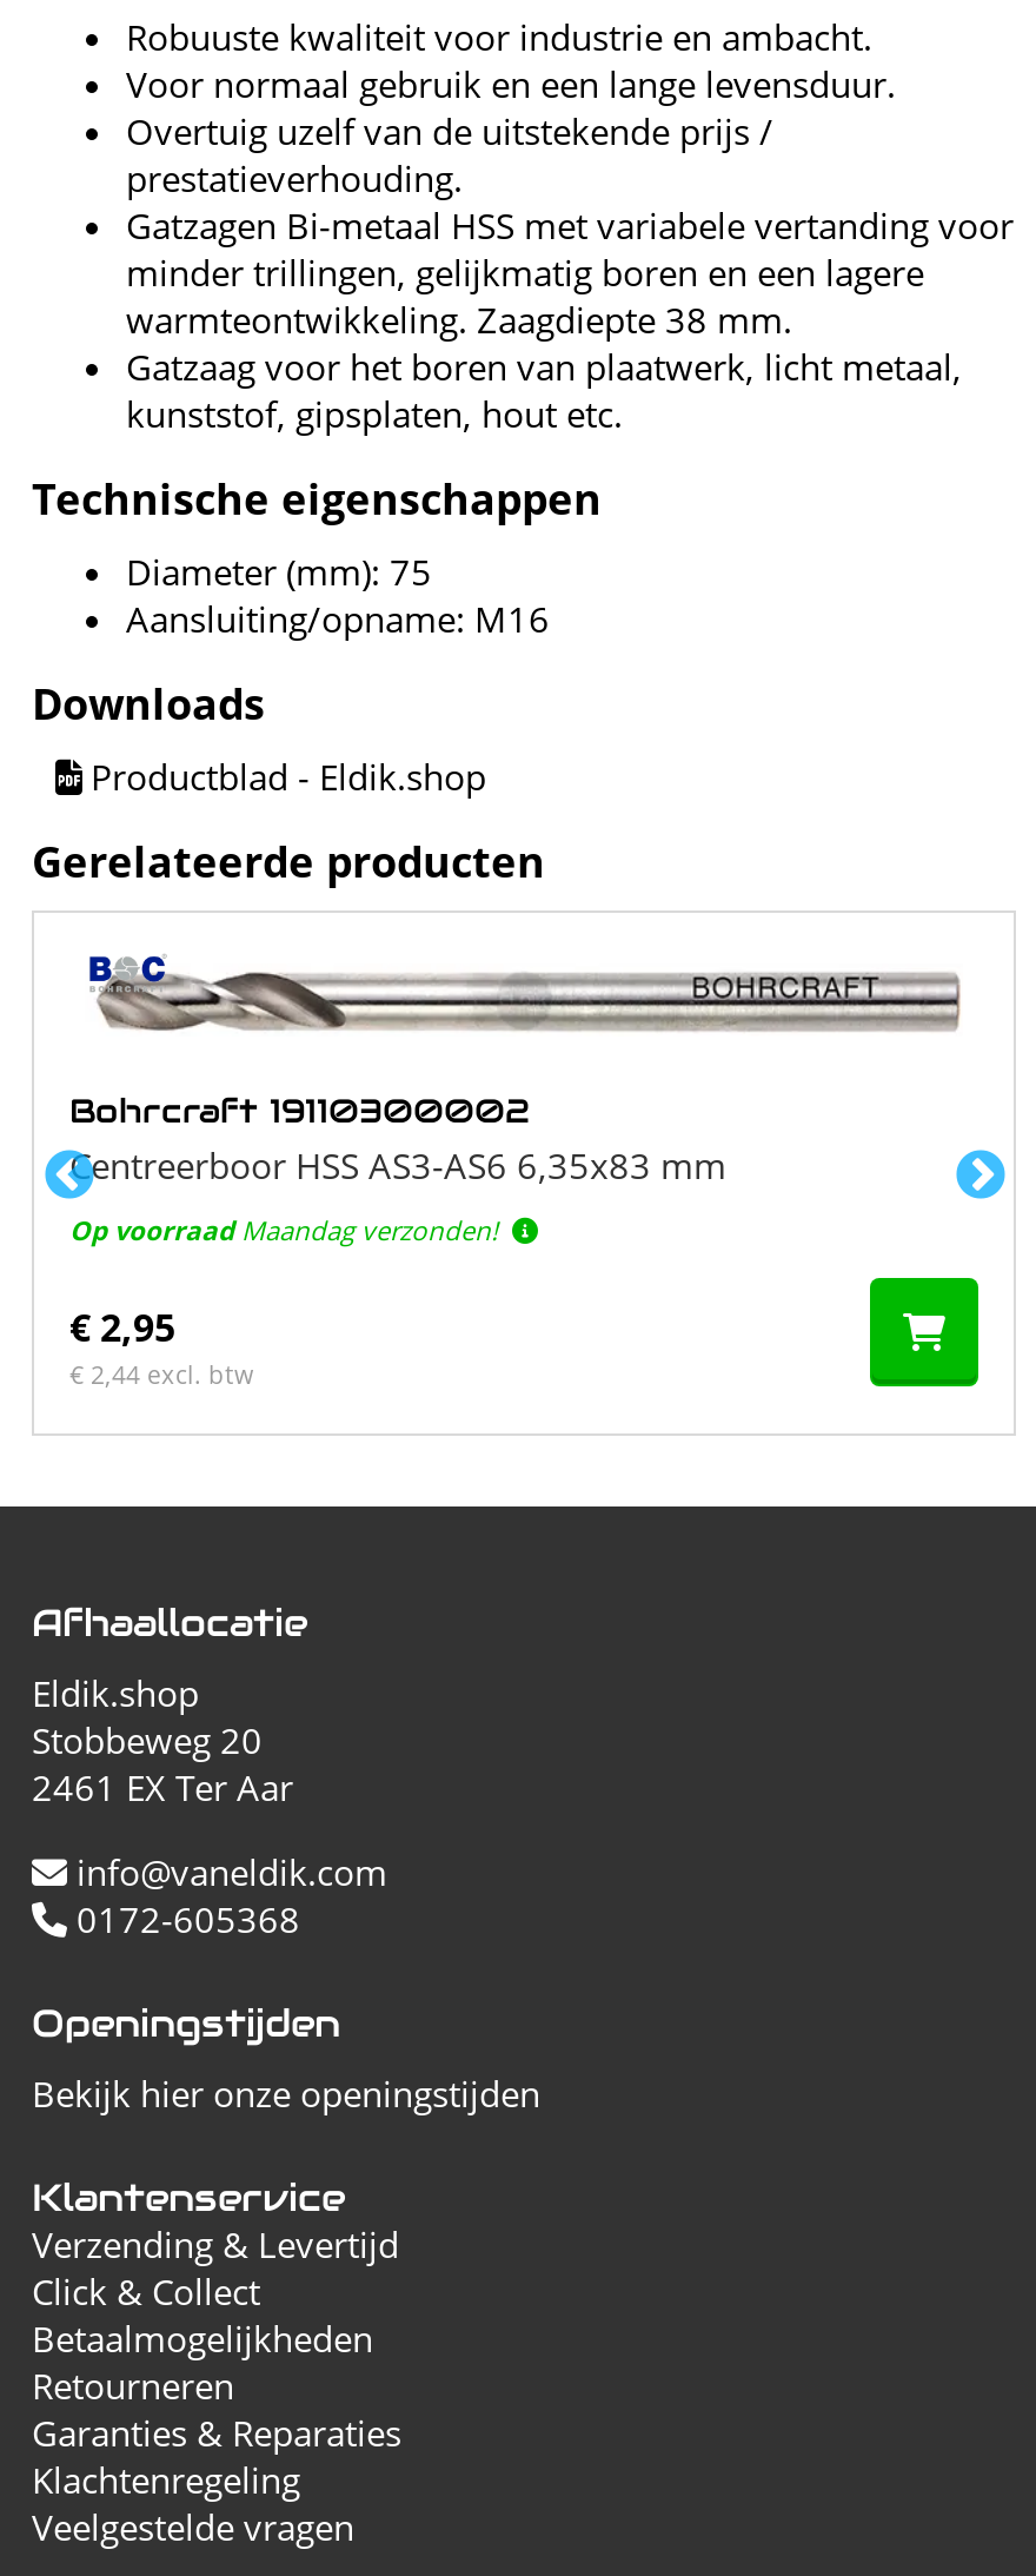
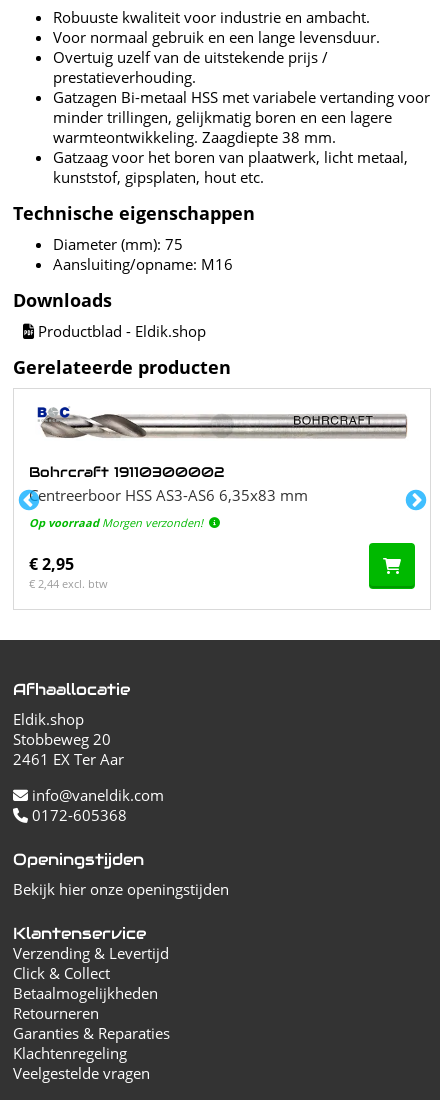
- Op voorraad Maandag verzonden!
+ Op voorraad Morgen verzonden!
